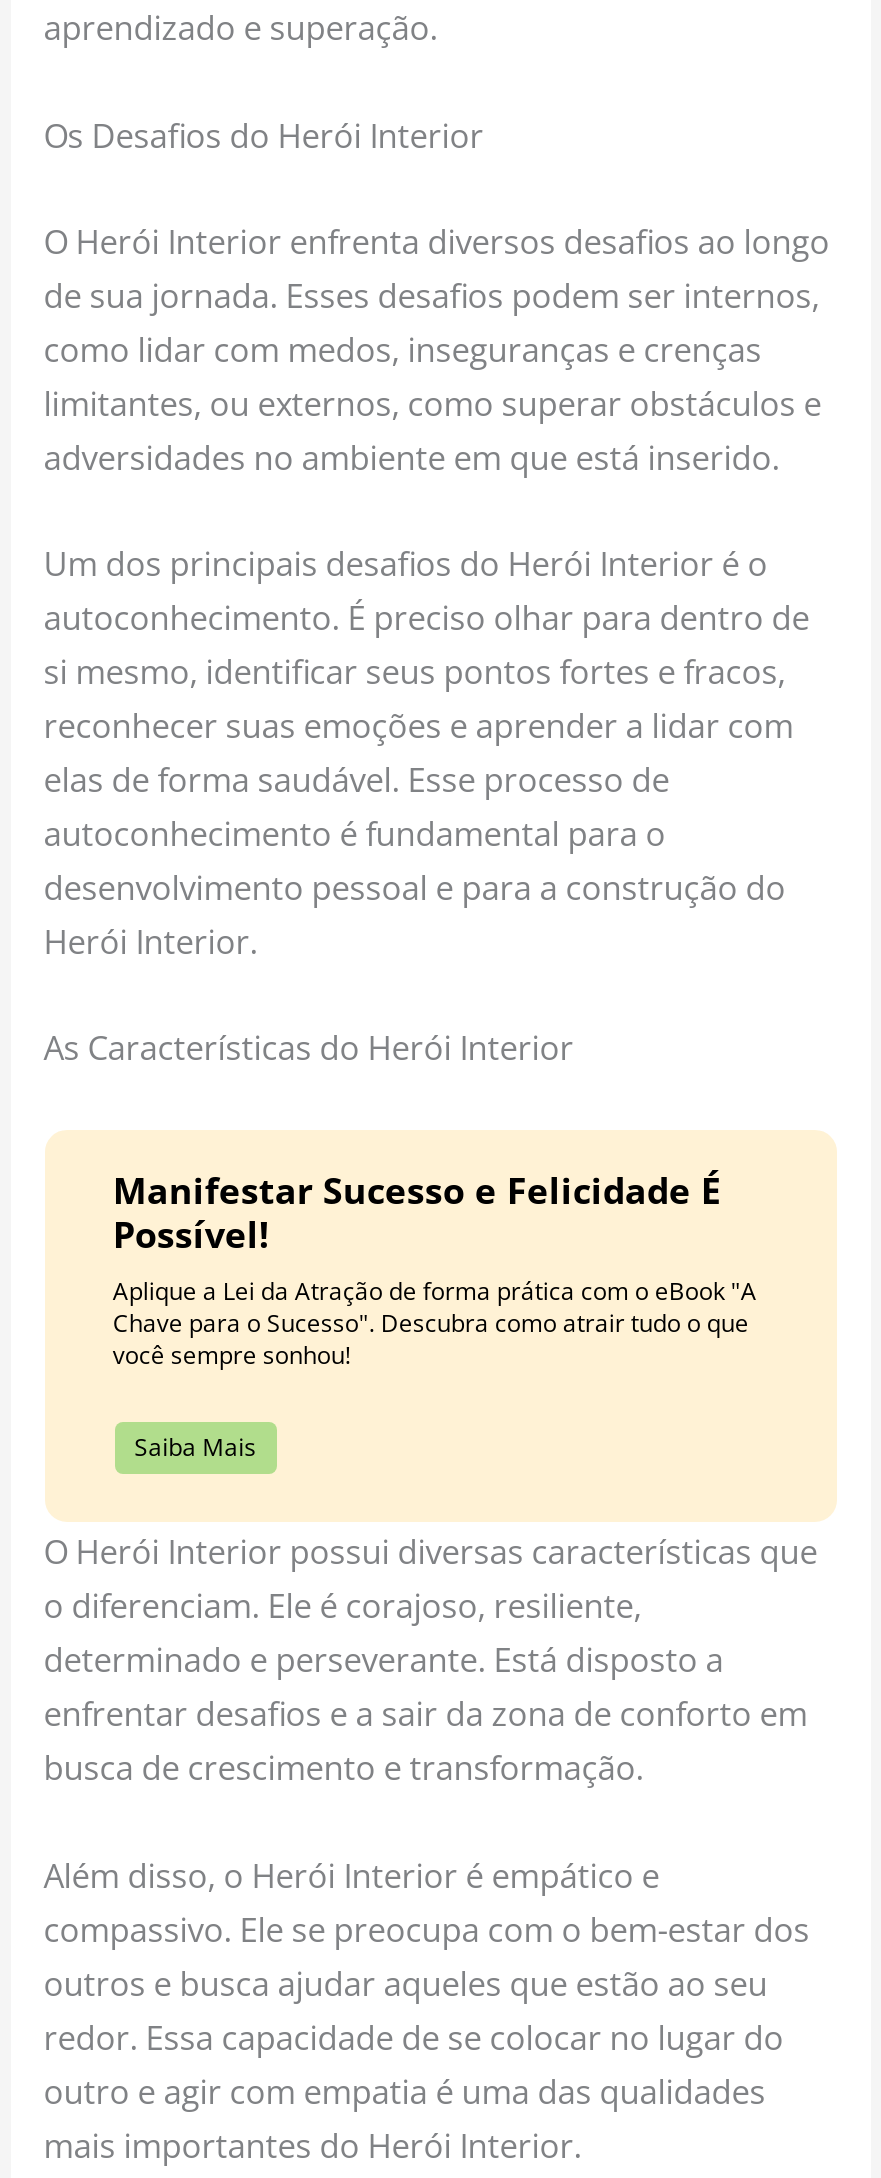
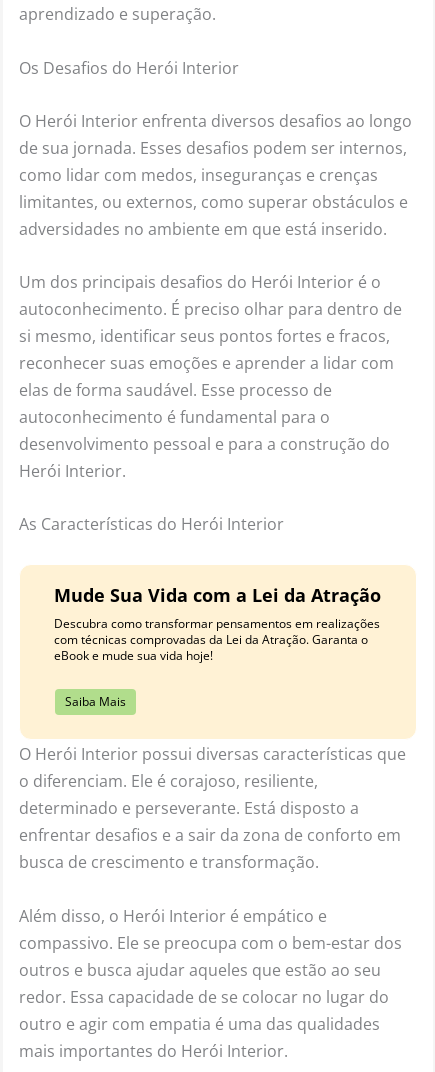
- Manifestar Sucesso e Felicidade É
- Possível!
- Aplique a Lei da Atração de forma prática com o eBook "A
- Chave para o Sucesso". Descubra como atrair tudo o que
- você sempre sonhou!
+ Mude Sua Vida com a Lei da Atração
+ Descubra como transformar pensamentos em realizações
+ com técnicas comprovadas da Lei da Atração. Garanta o
+ eBook e mude sua vida hoje!
